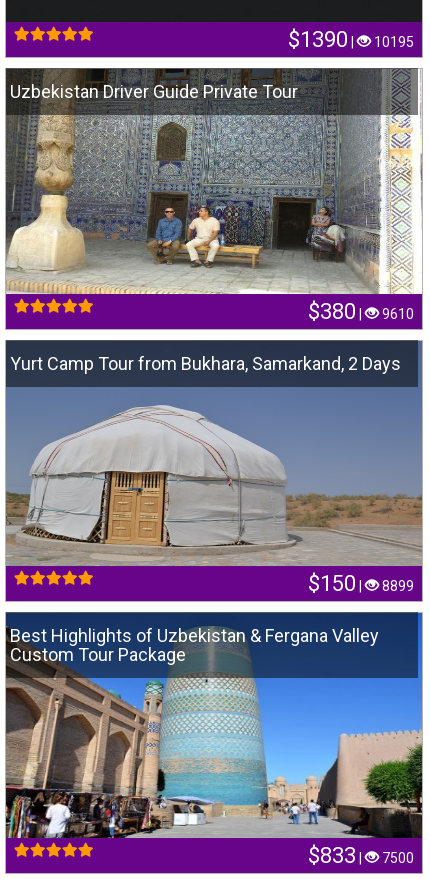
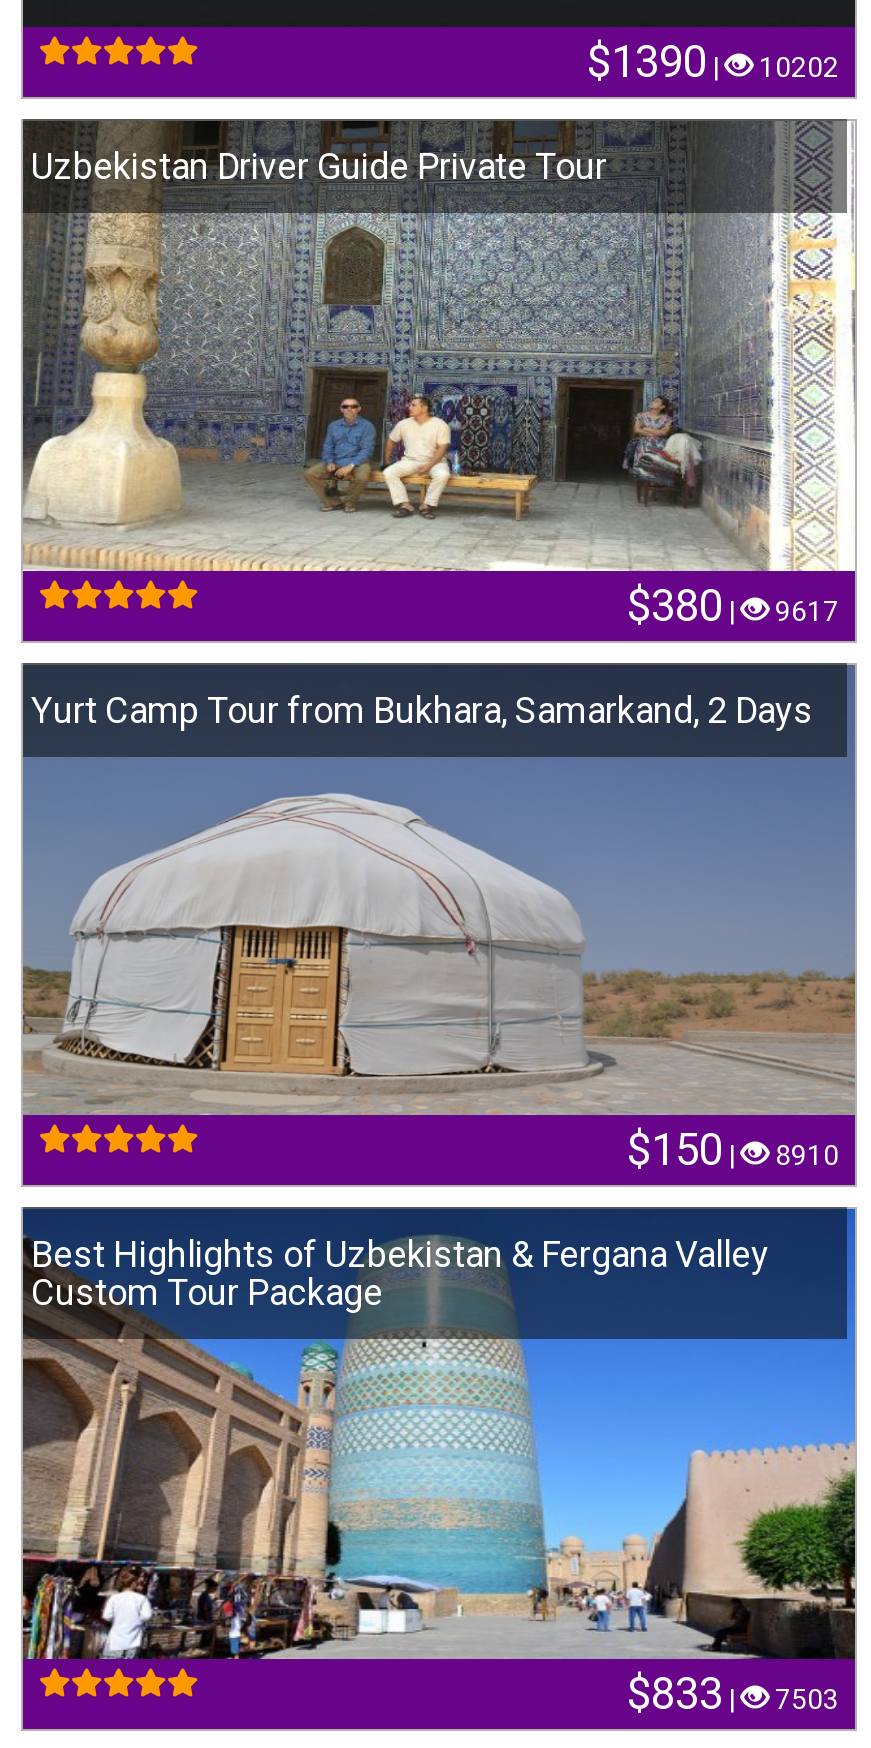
- 10195
+ 10202

- 9610
+ 9617

- 8899
+ 8910

- 7500
+ 7503
